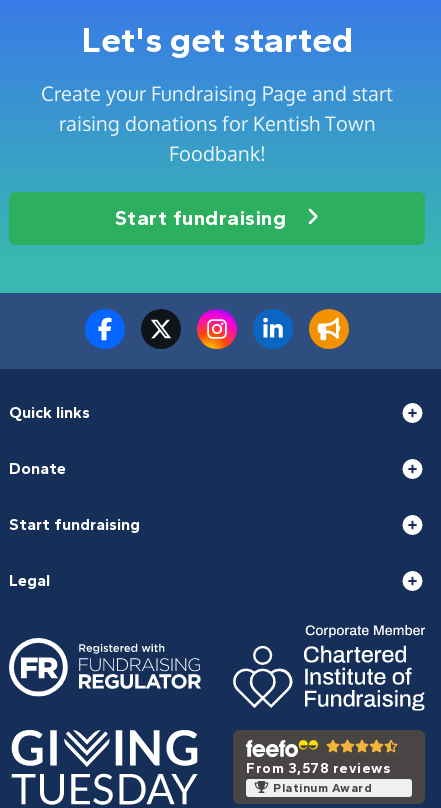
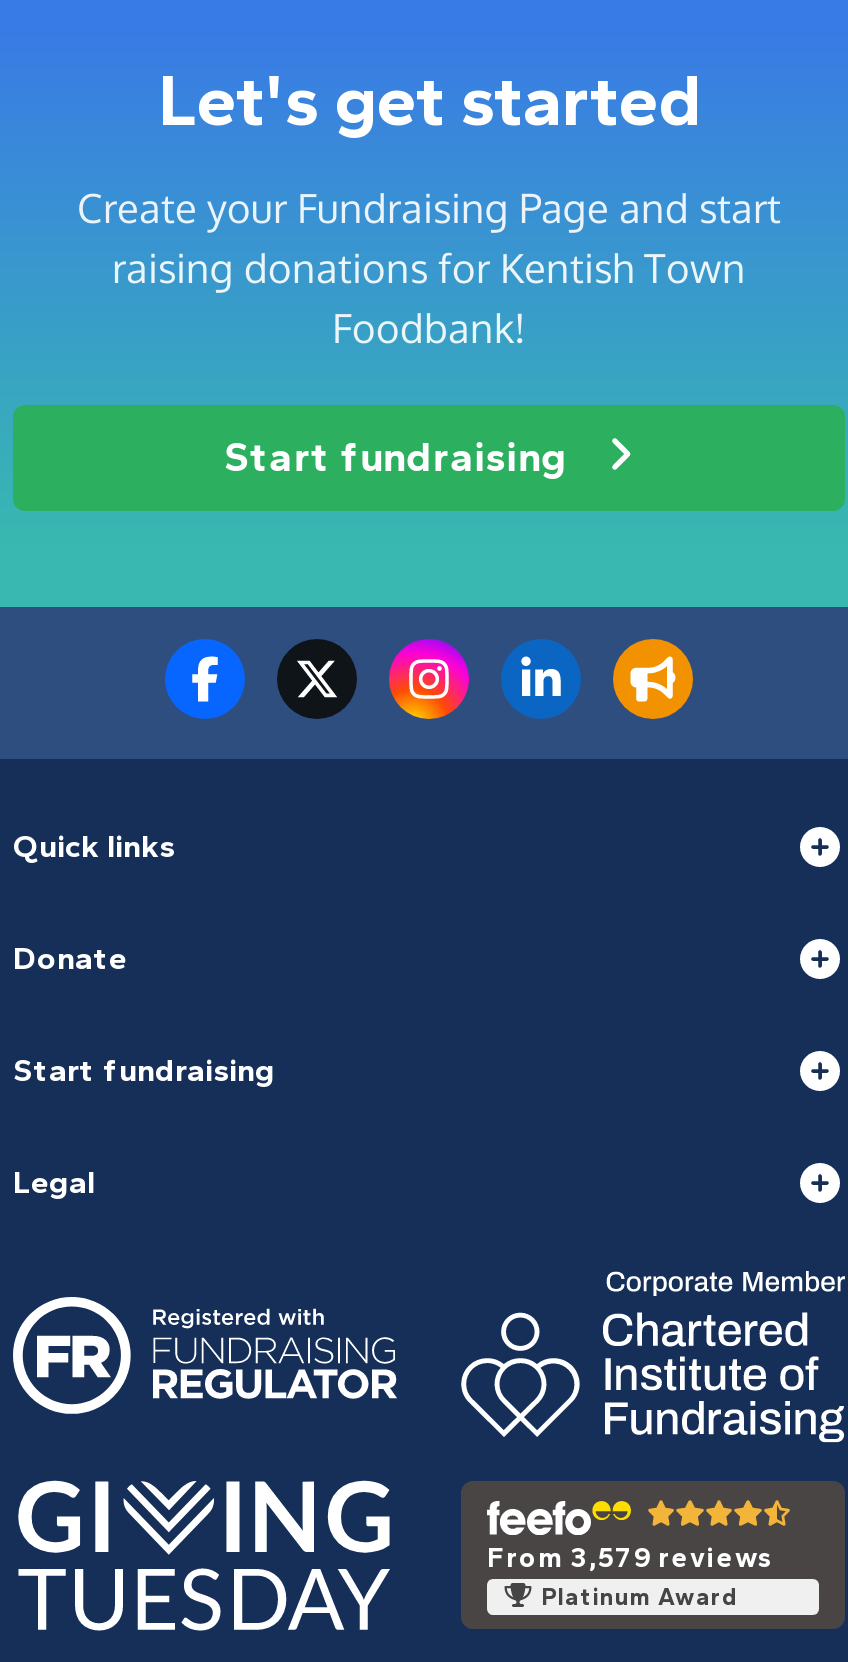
- From 3,578 reviews
+ From 3,579 reviews
